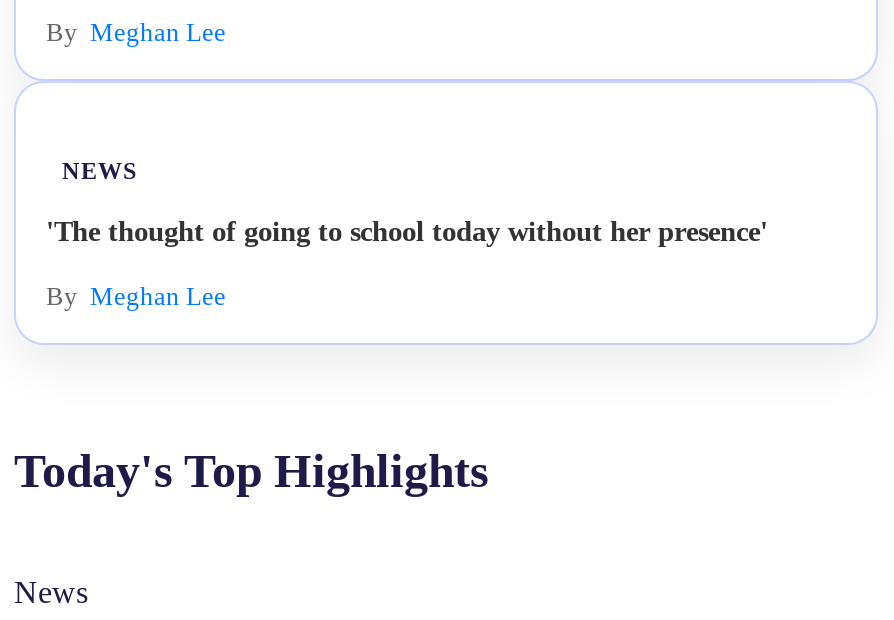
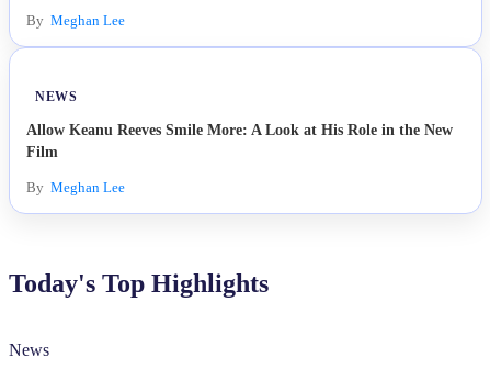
- 'The thought of going to school today without her presence'
+ Allow Keanu Reeves Smile More: A Look at His Role in the New
+ Film
